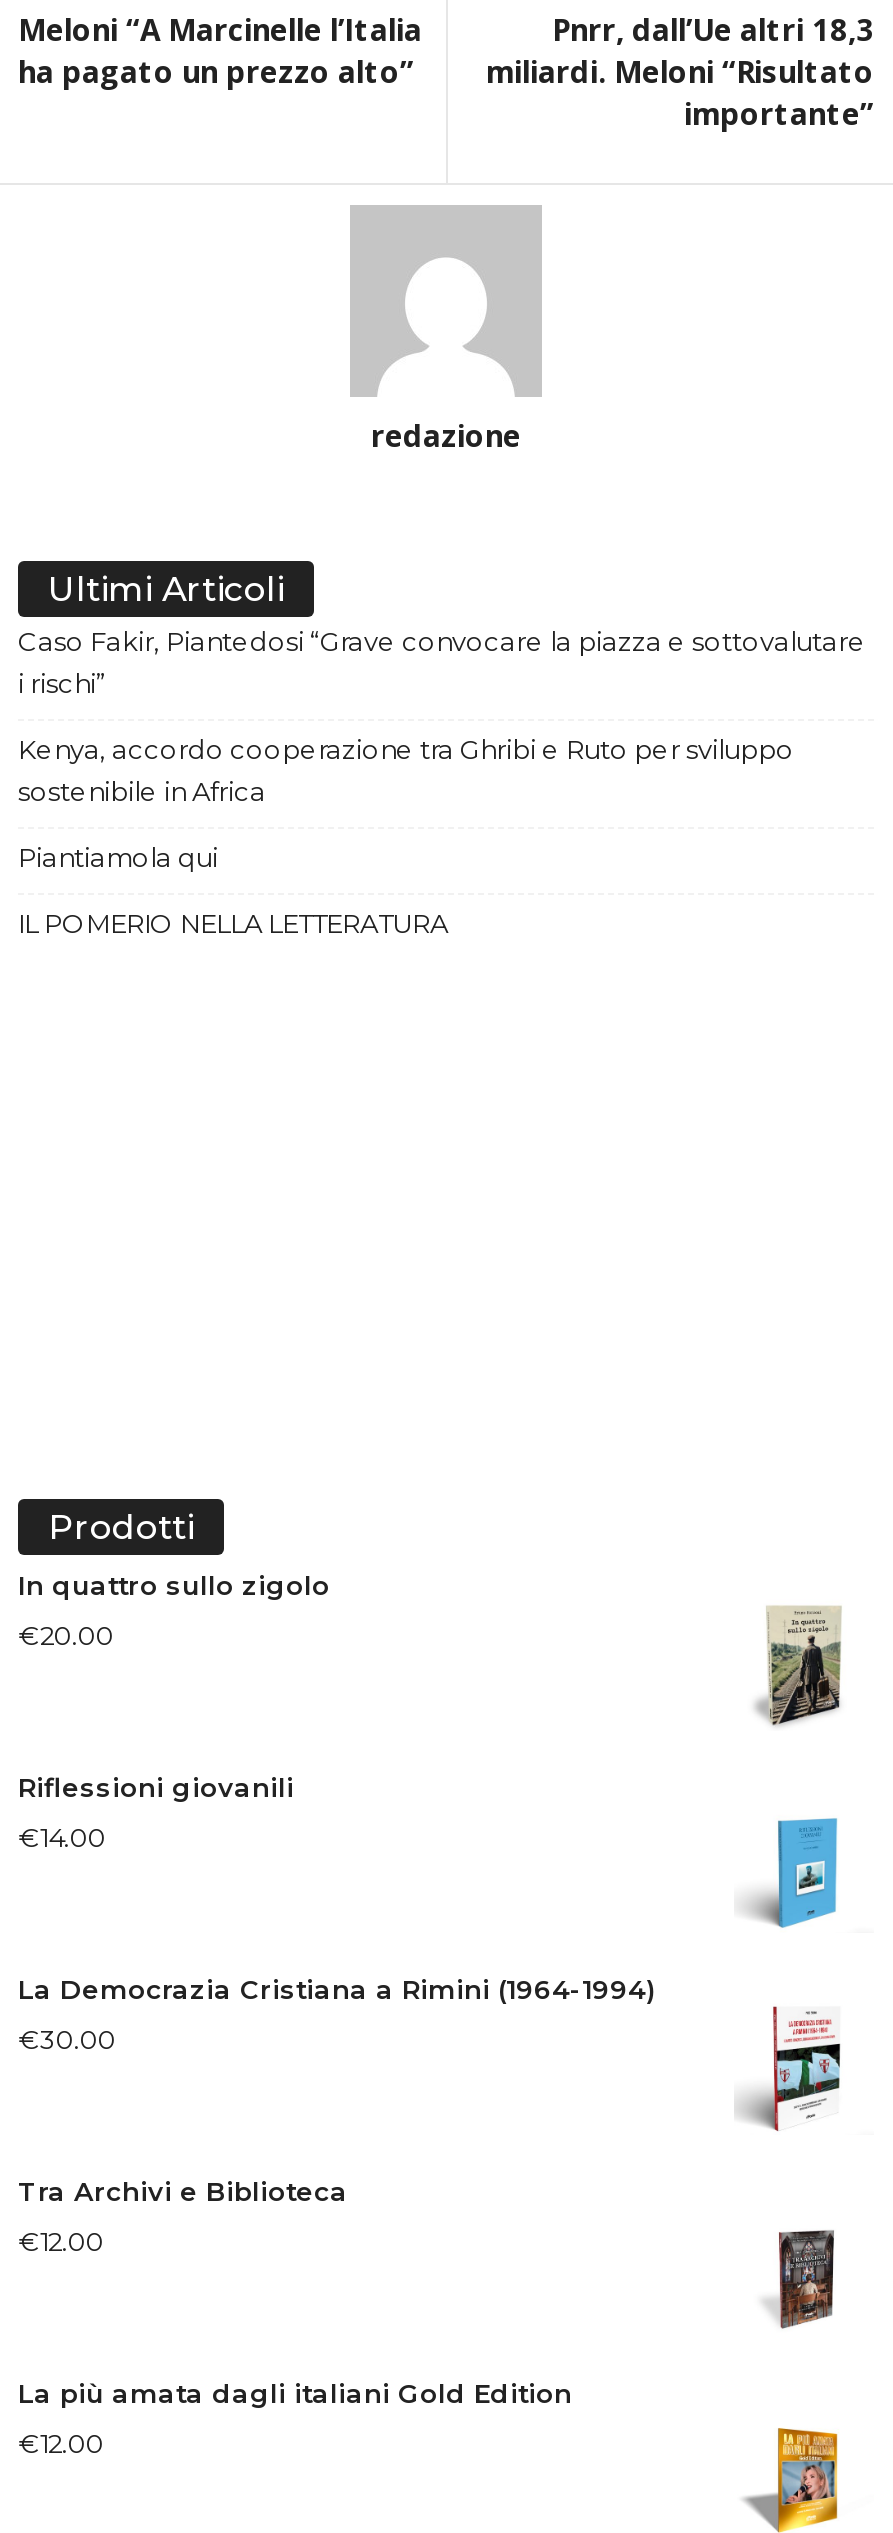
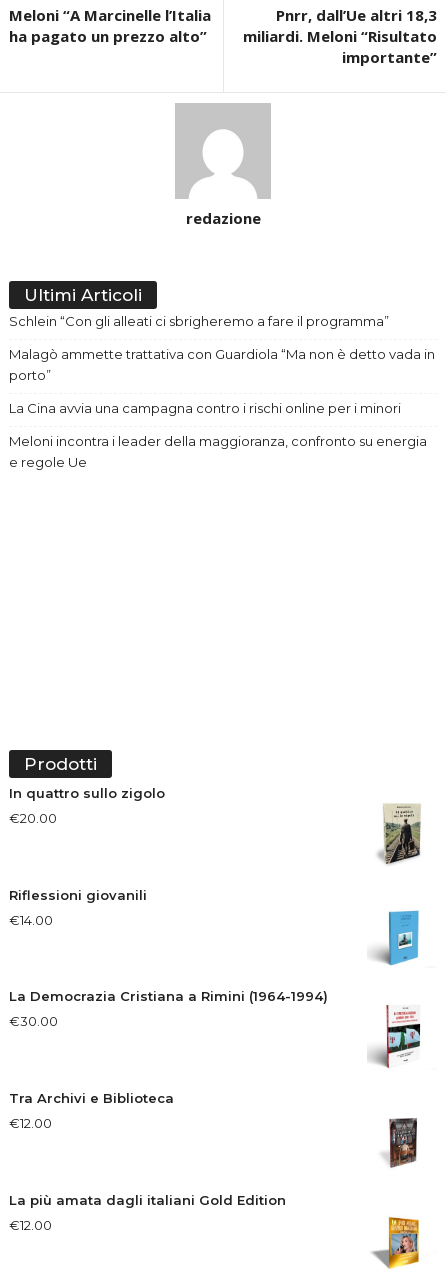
- Caso Fakir, Piantedosi “Grave convocare la piazza e sottovalutare
- i rischi”
+ Schlein “Con gli alleati ci sbrigheremo a fare il programma”

- Kenya, accordo cooperazione tra Ghribi e Ruto per sviluppo
- sostenibile in Africa
+ Malagò ammette trattativa con Guardiola “Ma non è detto vada in
+ porto”

- Piantiamola qui
+ La Cina avvia una campagna contro i rischi online per i minori

- IL POMERIO NELLA LETTERATURA
+ Meloni incontra i leader della maggioranza, confronto su energia
+ e regole Ue
